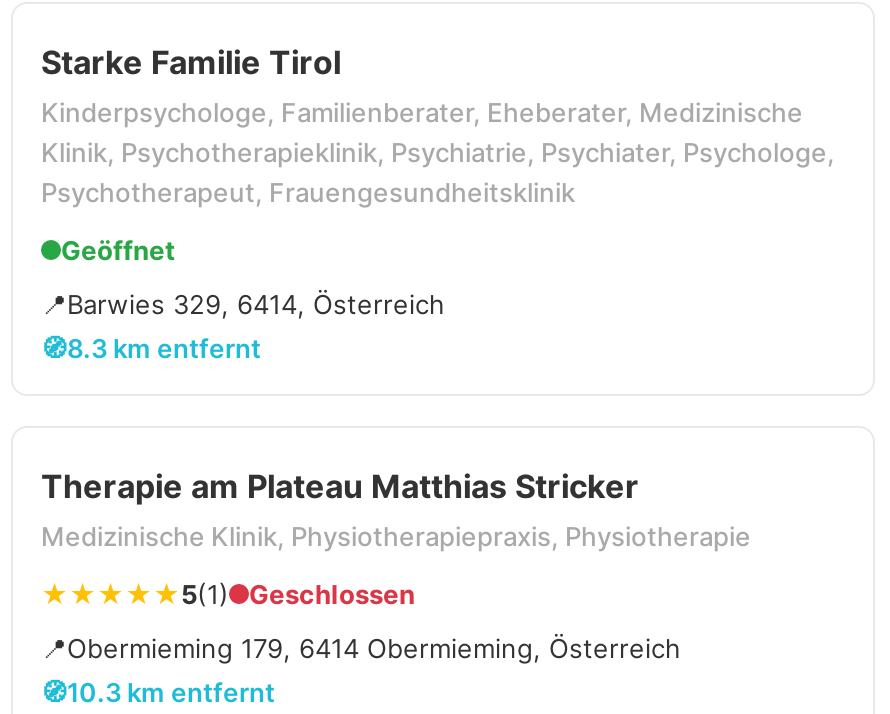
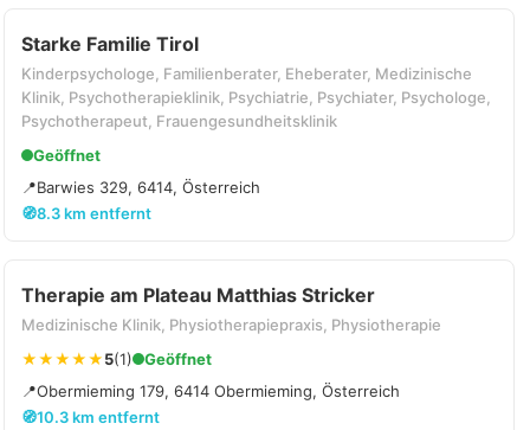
- Geschlossen
+ Geöffnet
